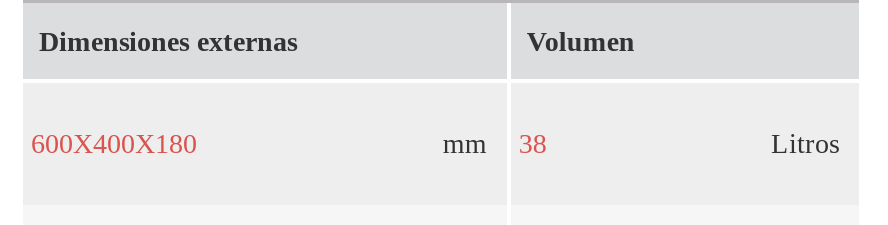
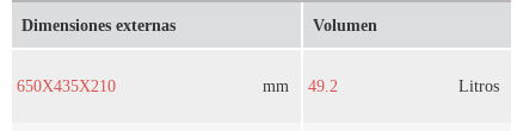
- 600X400X180
+ 650X435X210

- mm 38
+ mm 49.2
